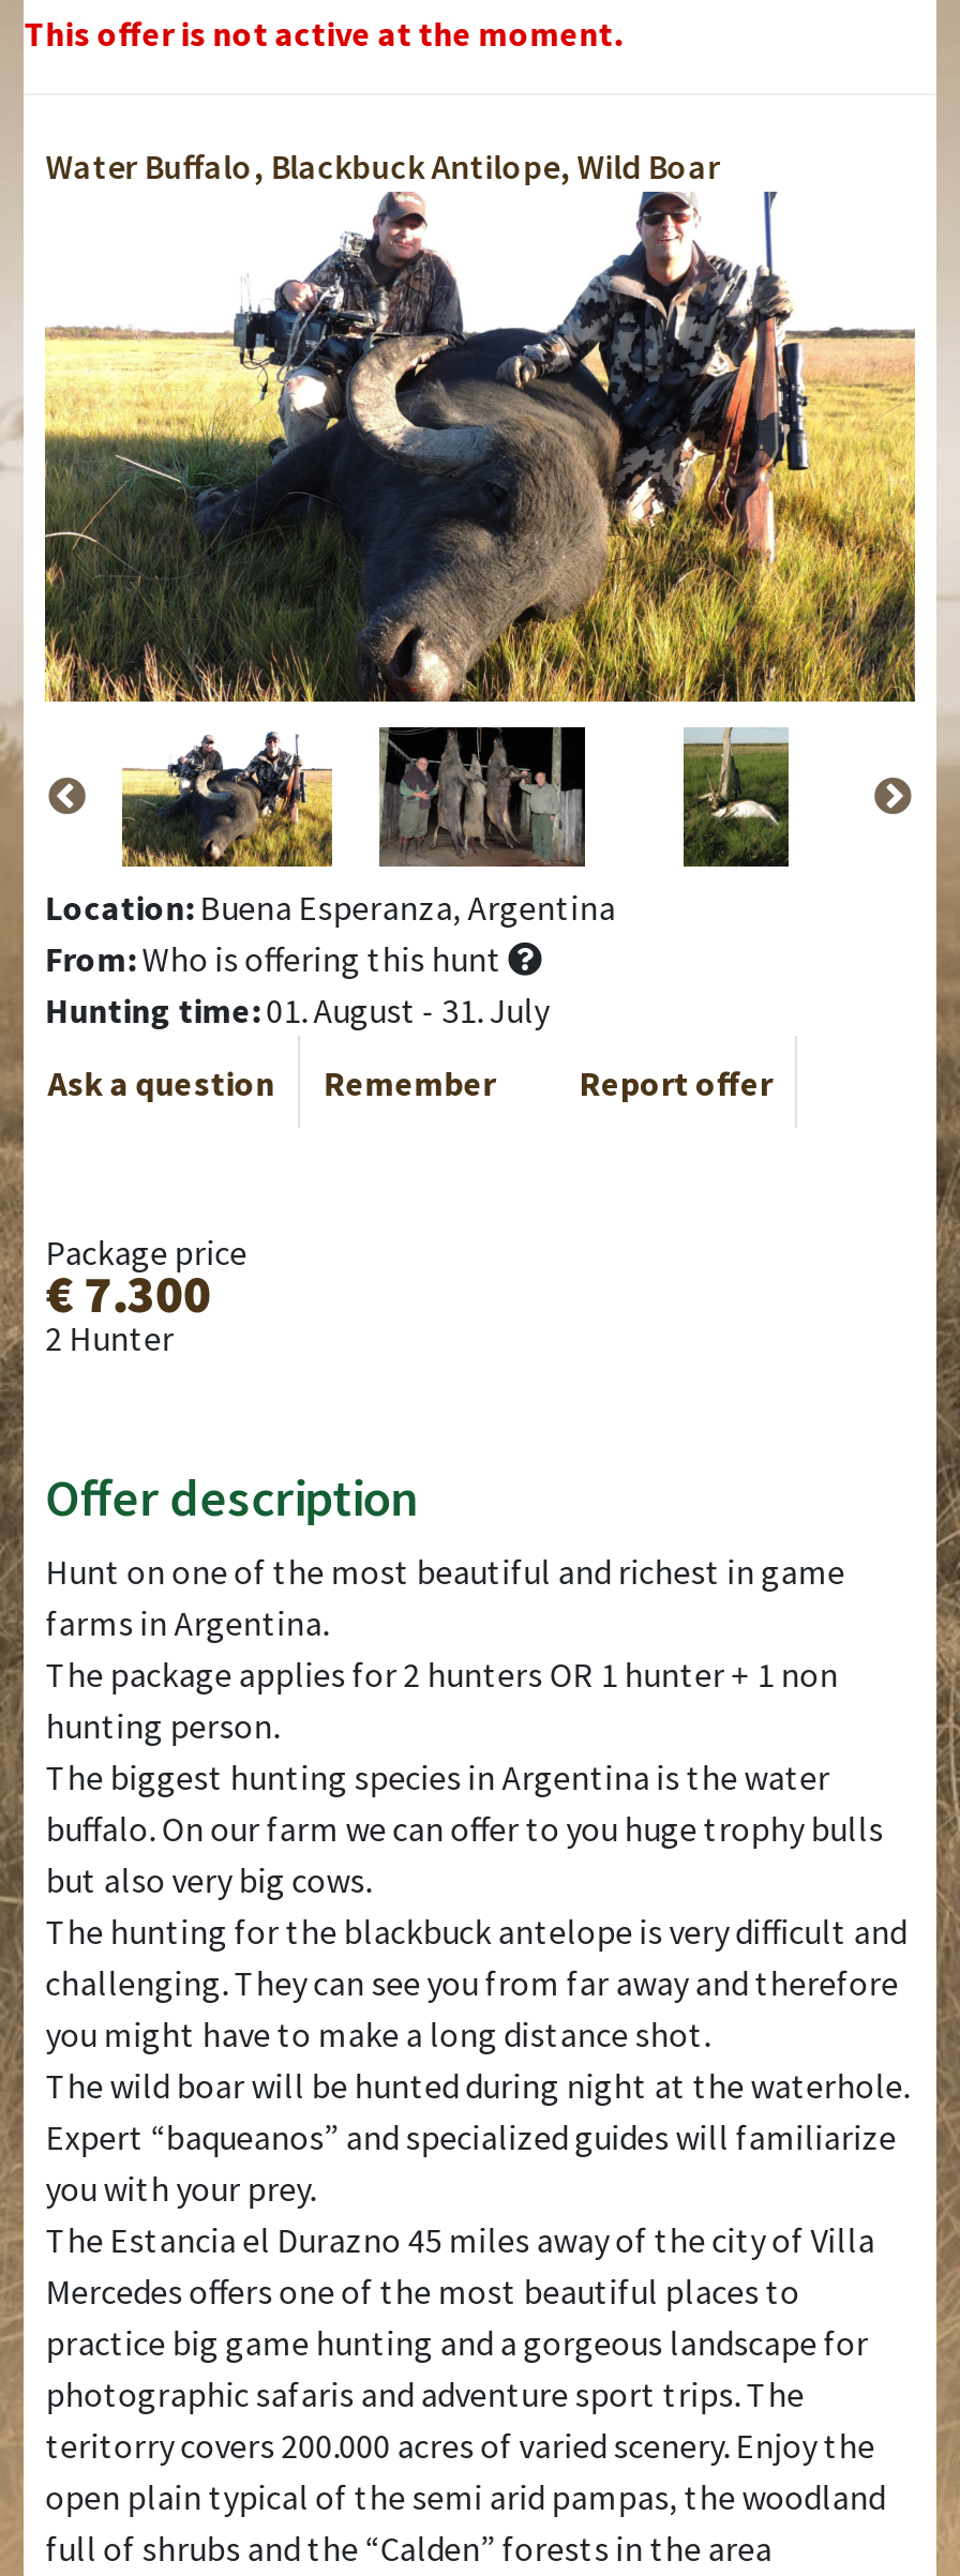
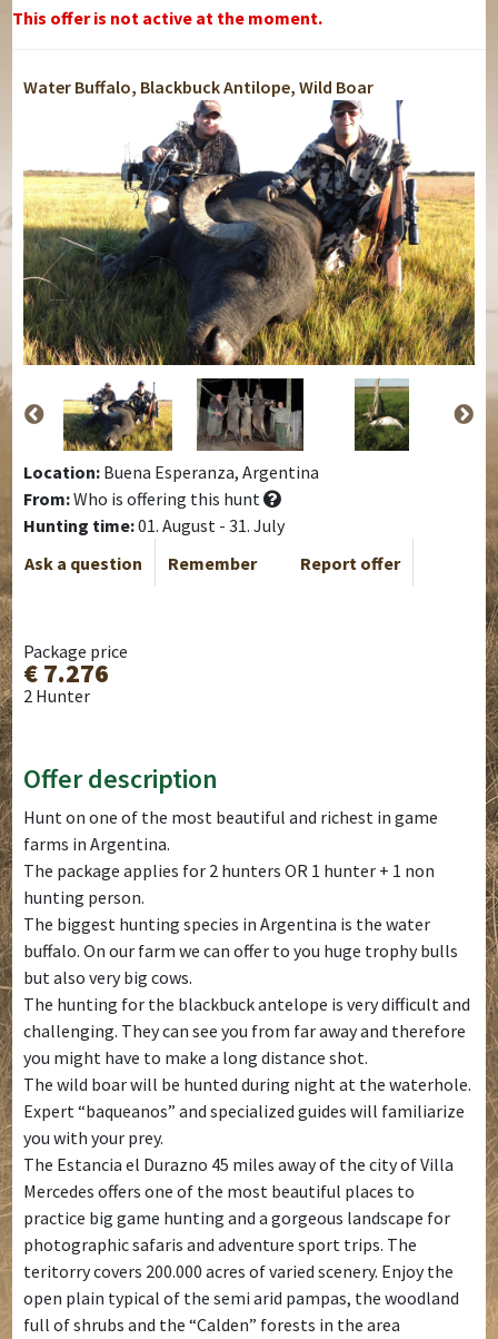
- € 7.300
+ € 7.276
